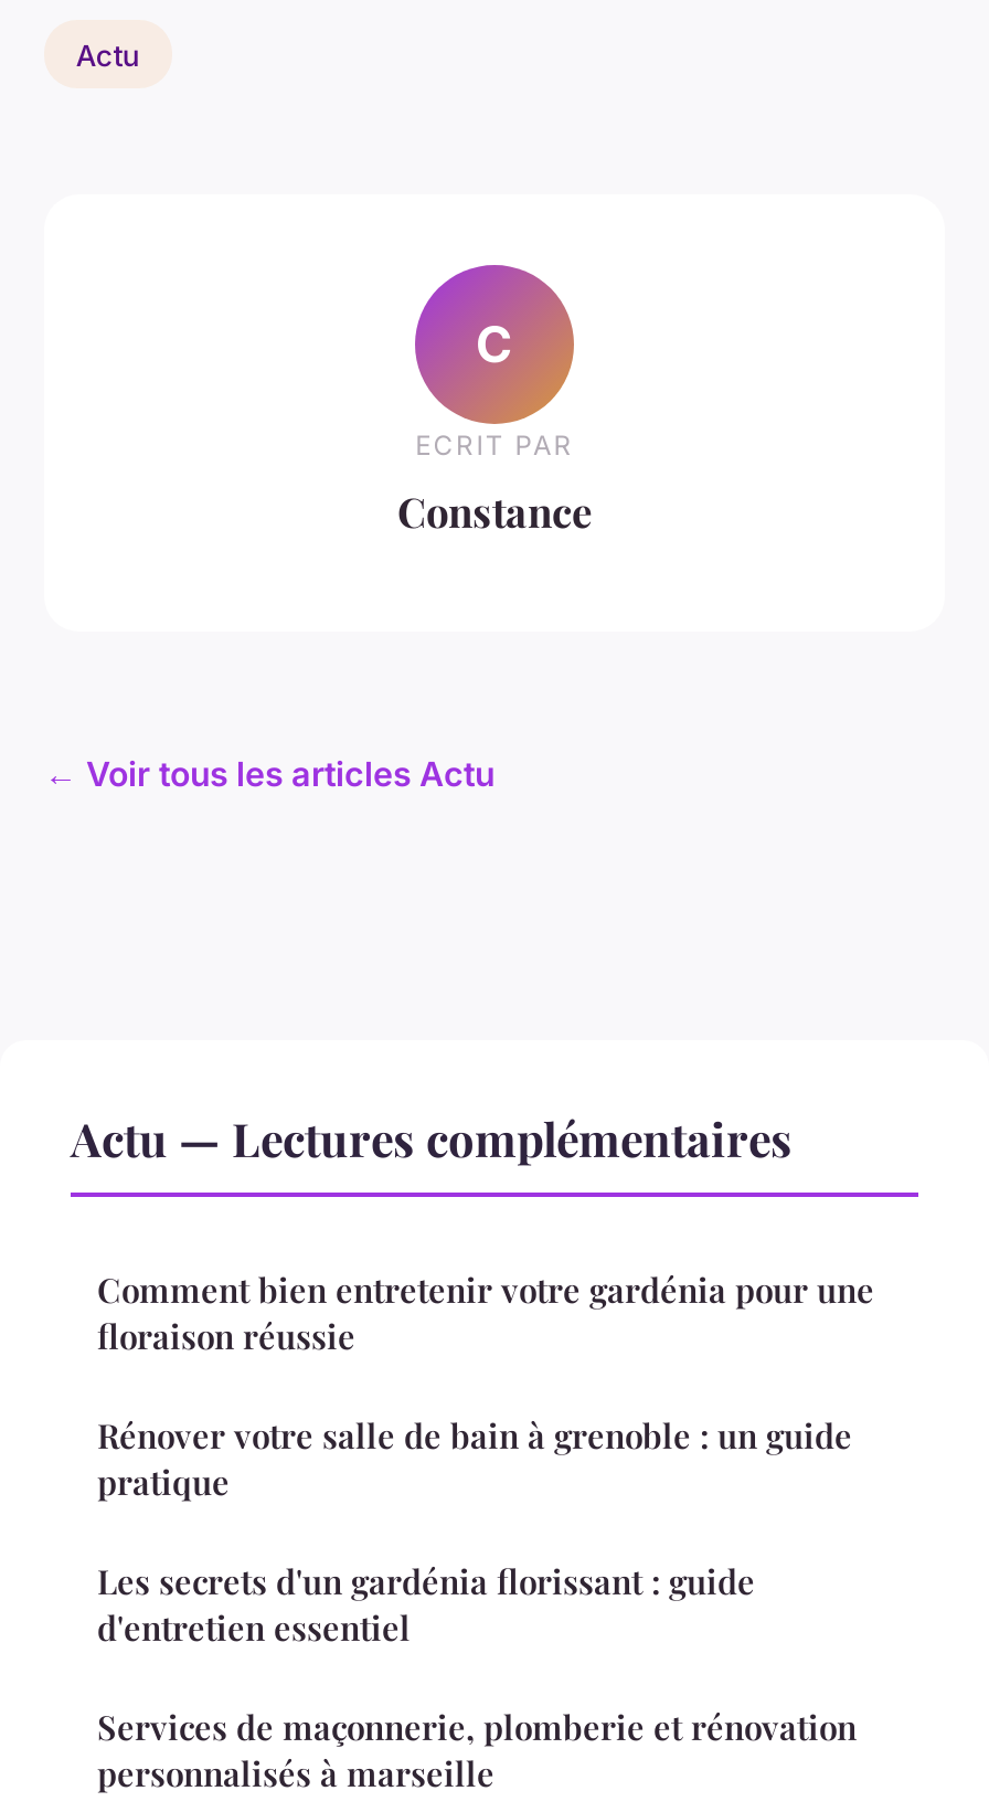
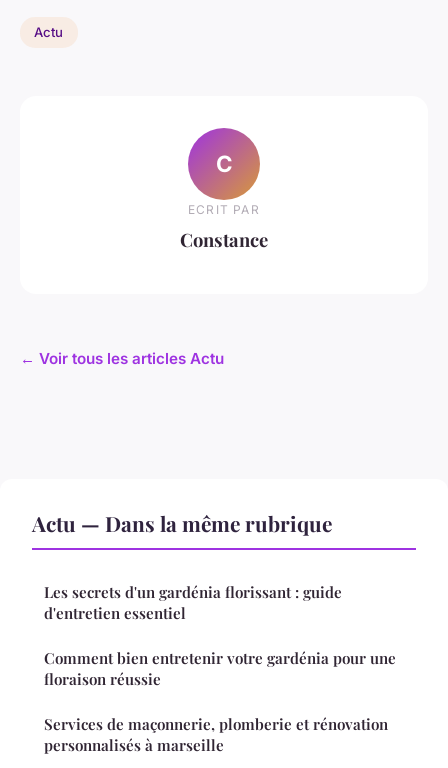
- Actu — Lectures complémentaires
- Rénover votre salle de bain à grenoble : un guide
- pratique
+ Actu — Dans la même rubrique

moved down: Comment bien entretenir votre gardénia pour une | floraison réussie

moved up: Les secrets d'un gardénia florissant : guide | d'entretien essentiel
